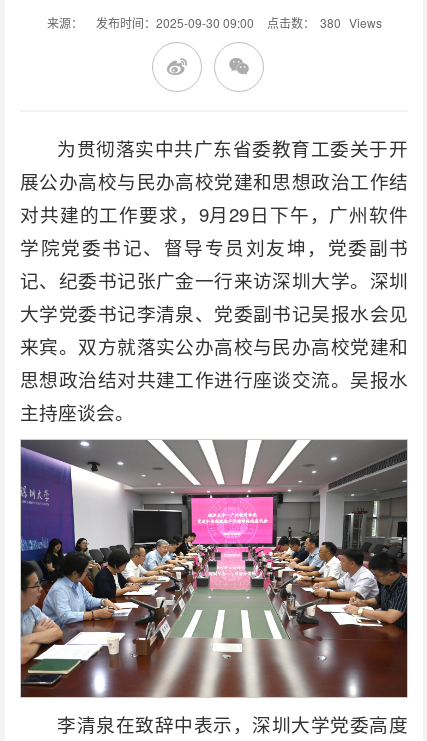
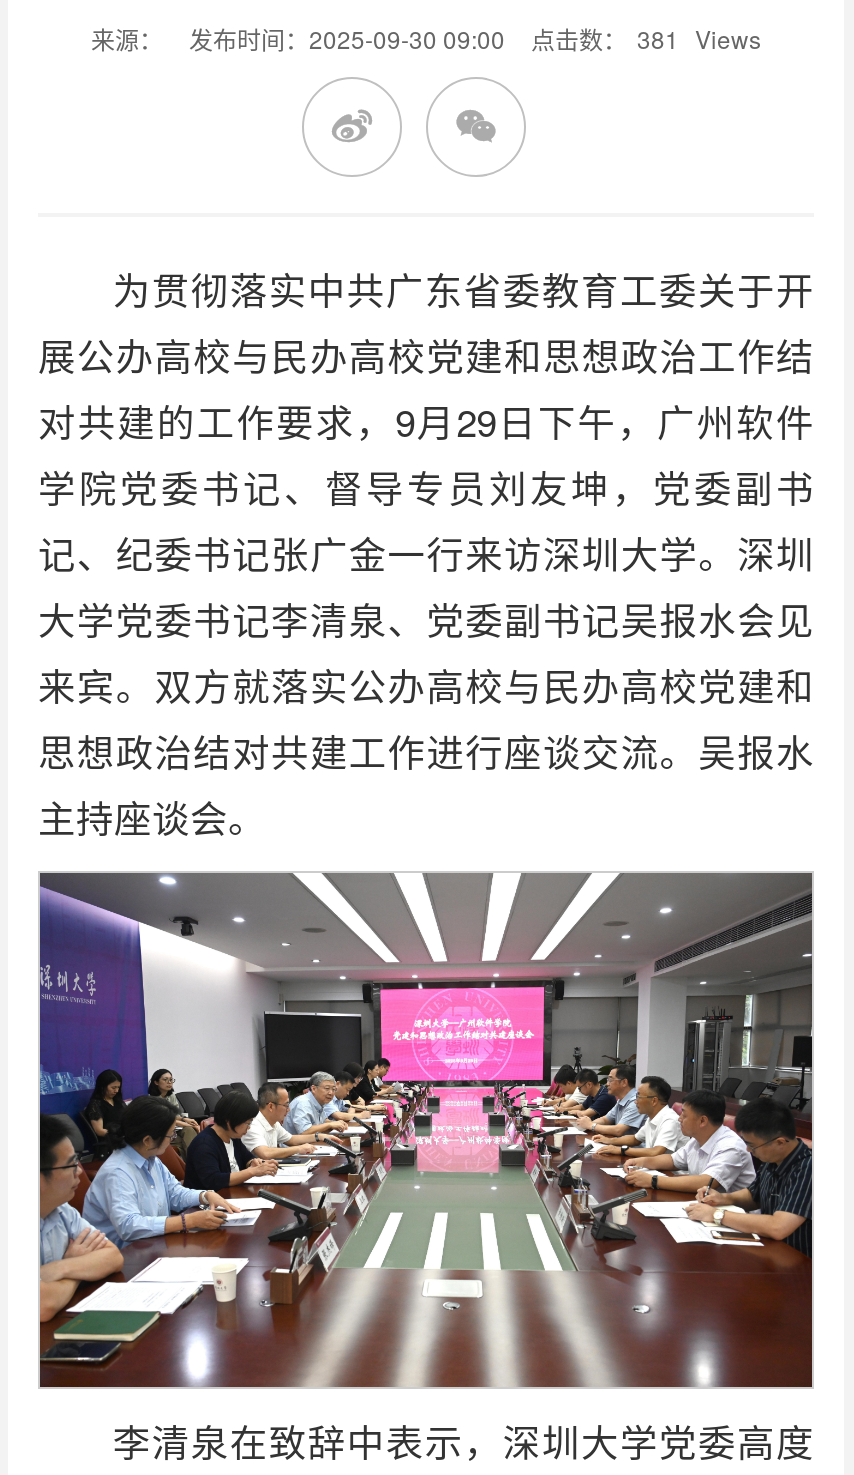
- 来源： 发布时间：2025-09-30 09:00 点击数： 380 Views
+ 来源： 发布时间：2025-09-30 09:00 点击数： 381 Views
